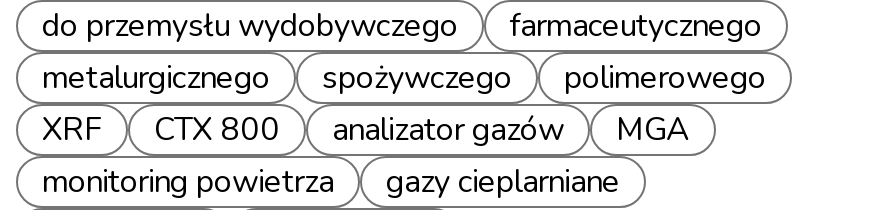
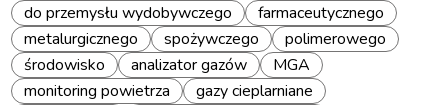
- XRF
- CTX 800
+ środowisko
